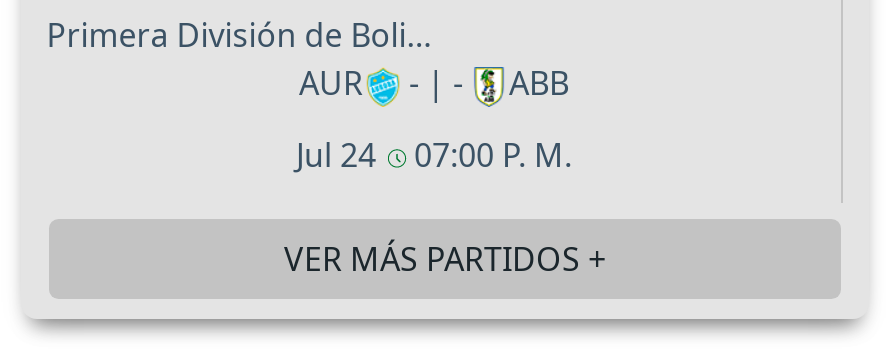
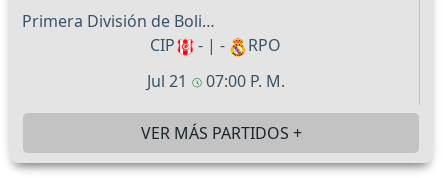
- AUR
+ CIP

- ABB
+ RPO

- Jul 24 07:00 P. M.
+ Jul 21 07:00 P. M.
